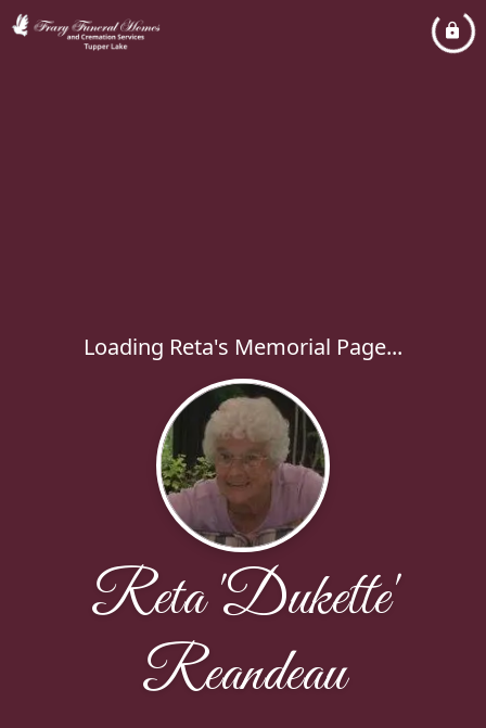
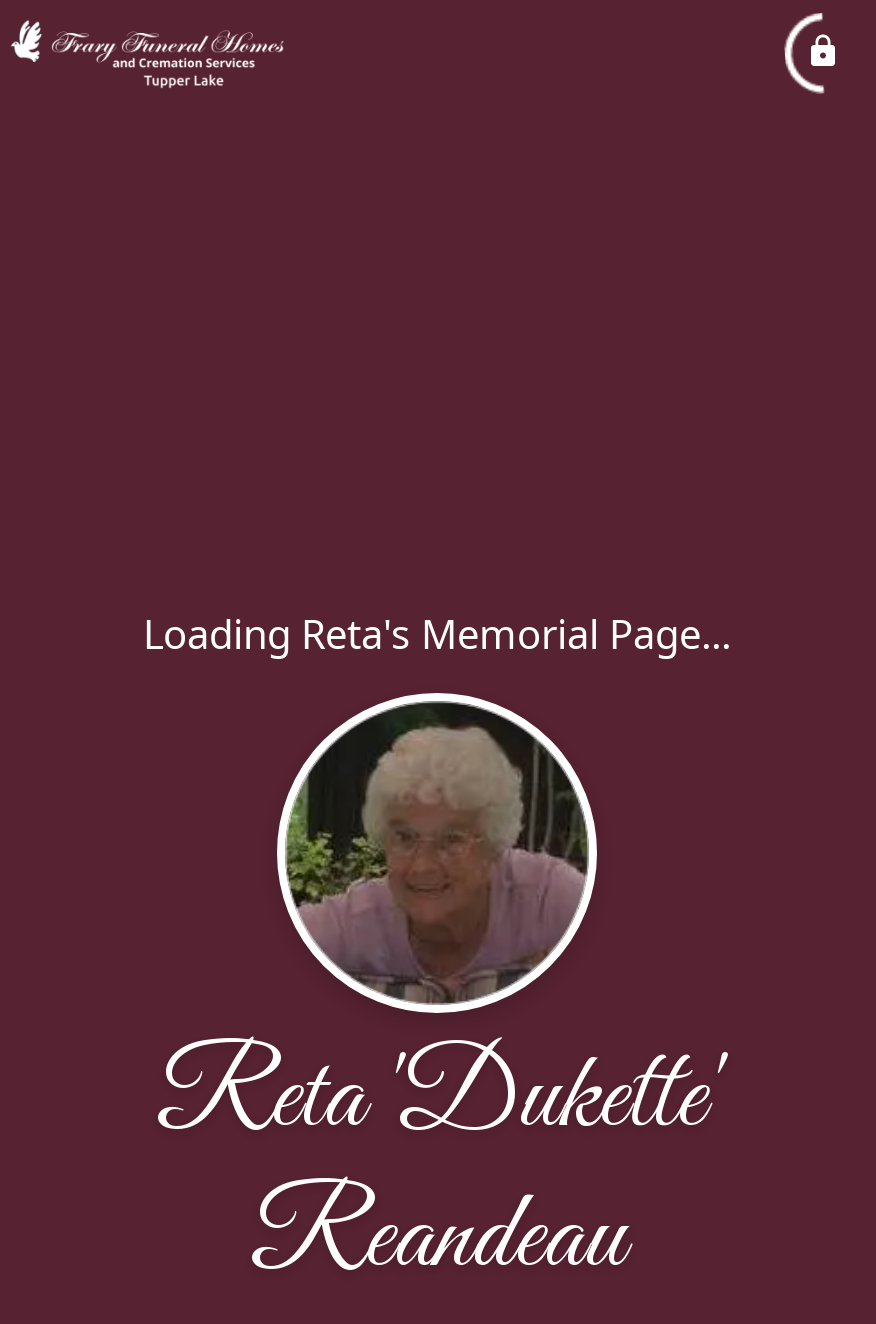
- [image]
+ [image]
